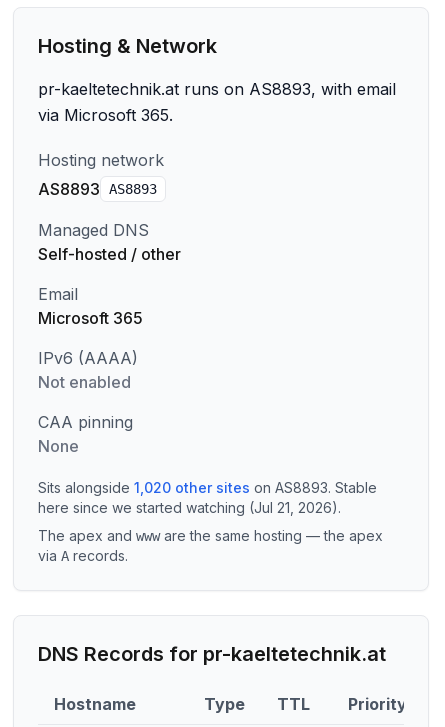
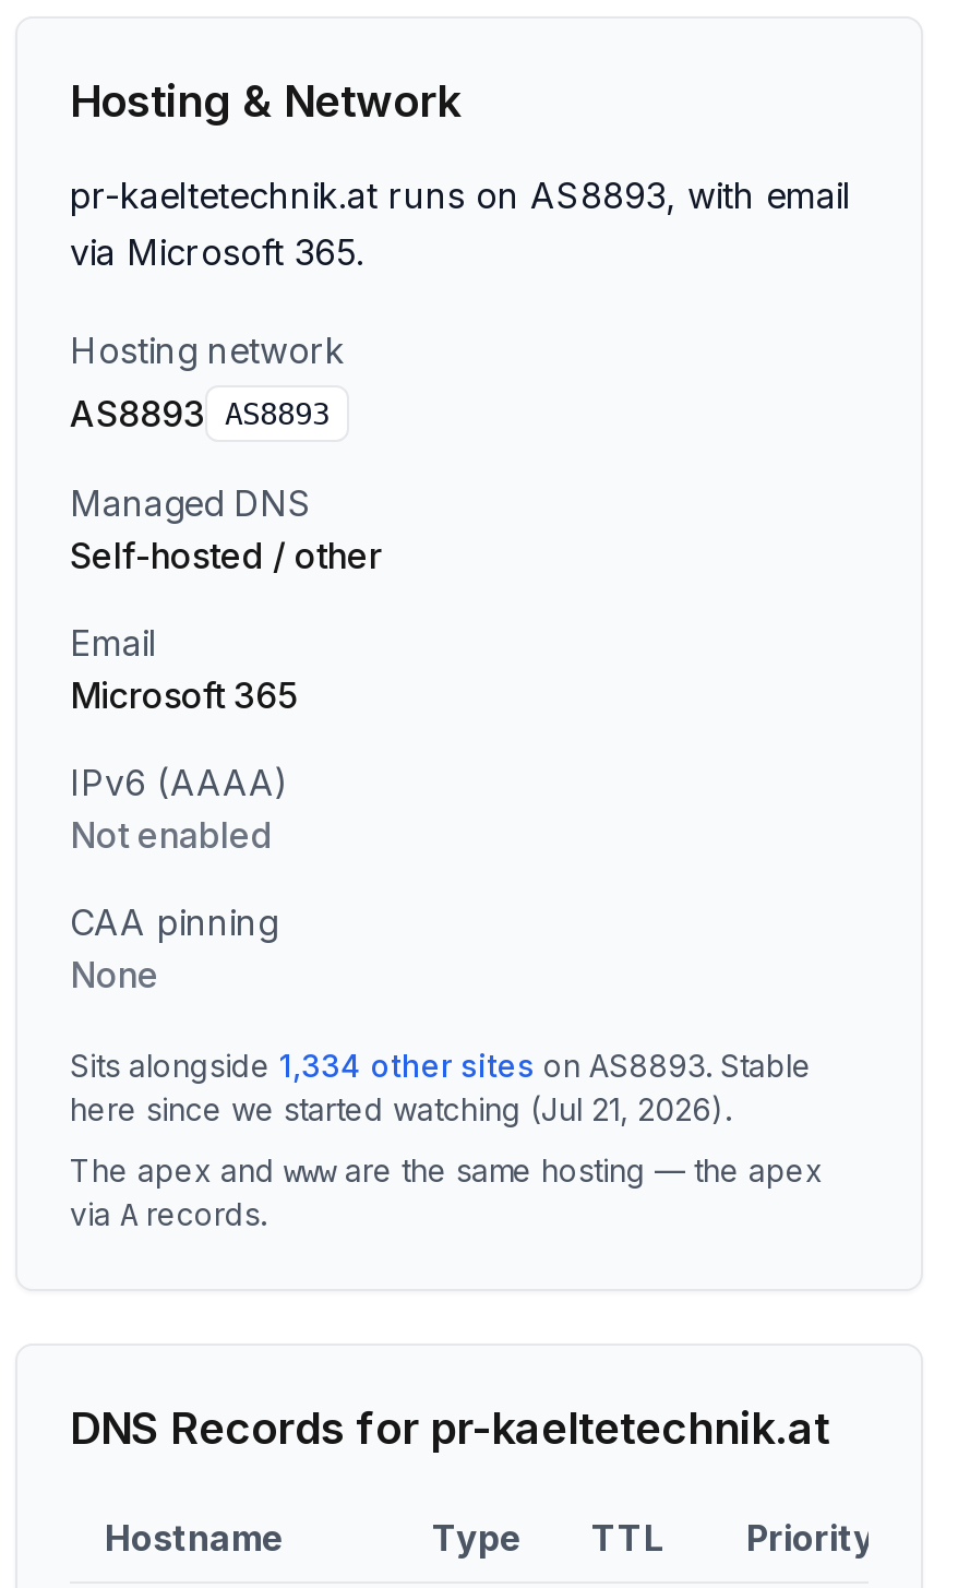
- Sits alongside 1,020 other sites on AS8893. Stable
+ Sits alongside 1,334 other sites on AS8893. Stable
